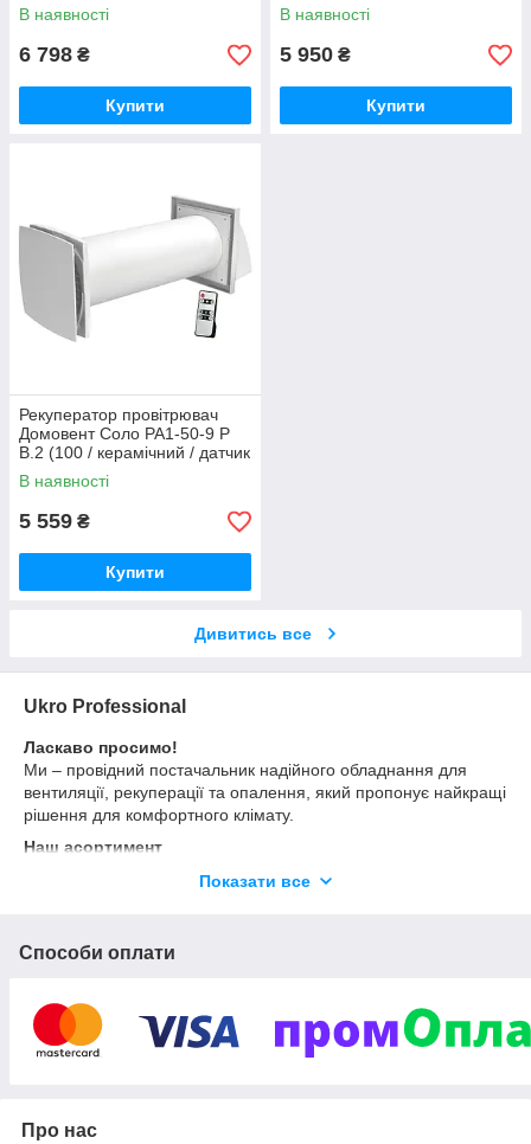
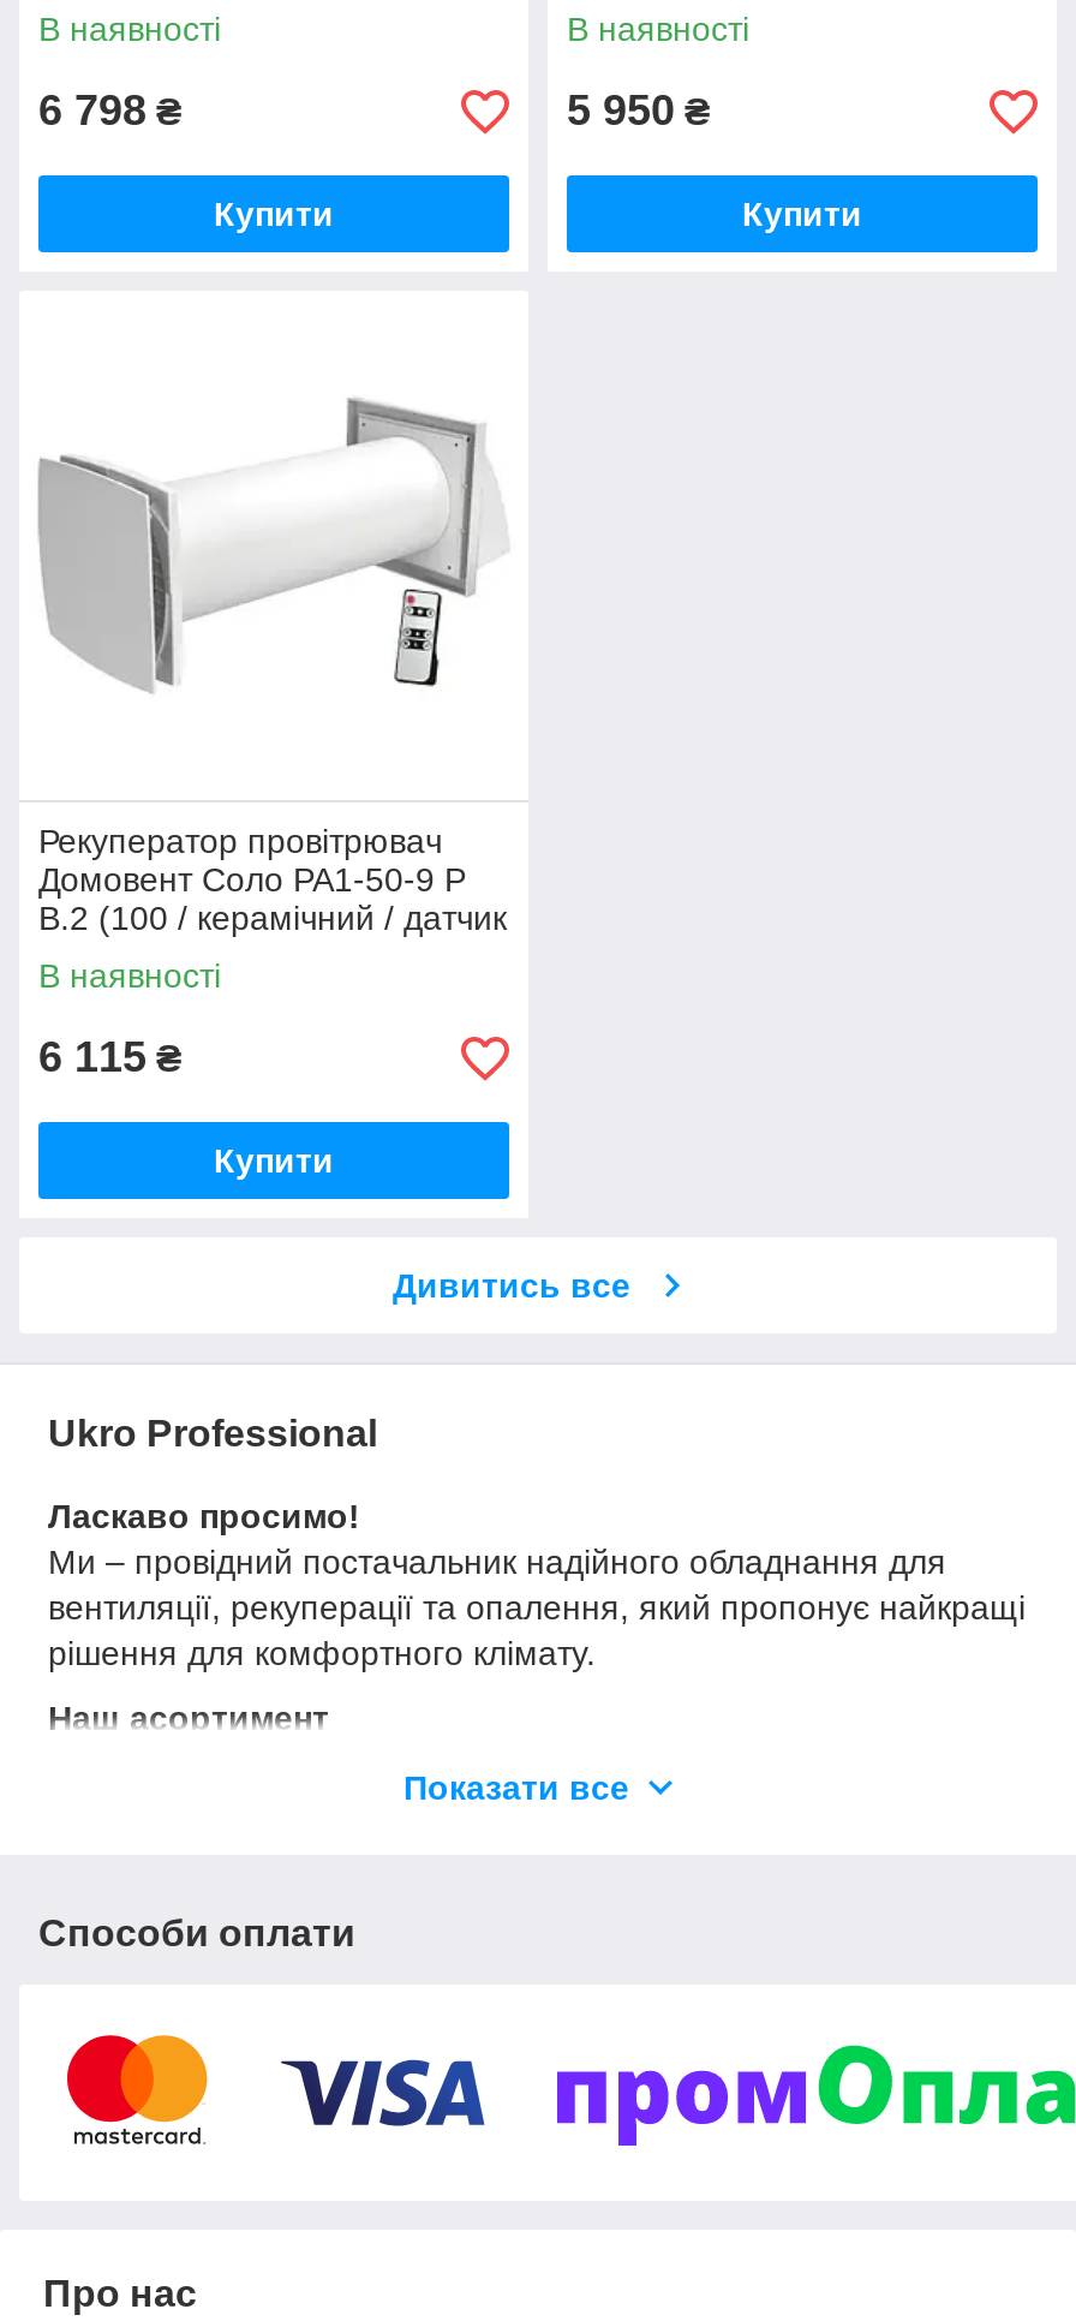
- 5 559 ₴
+ 6 115 ₴
